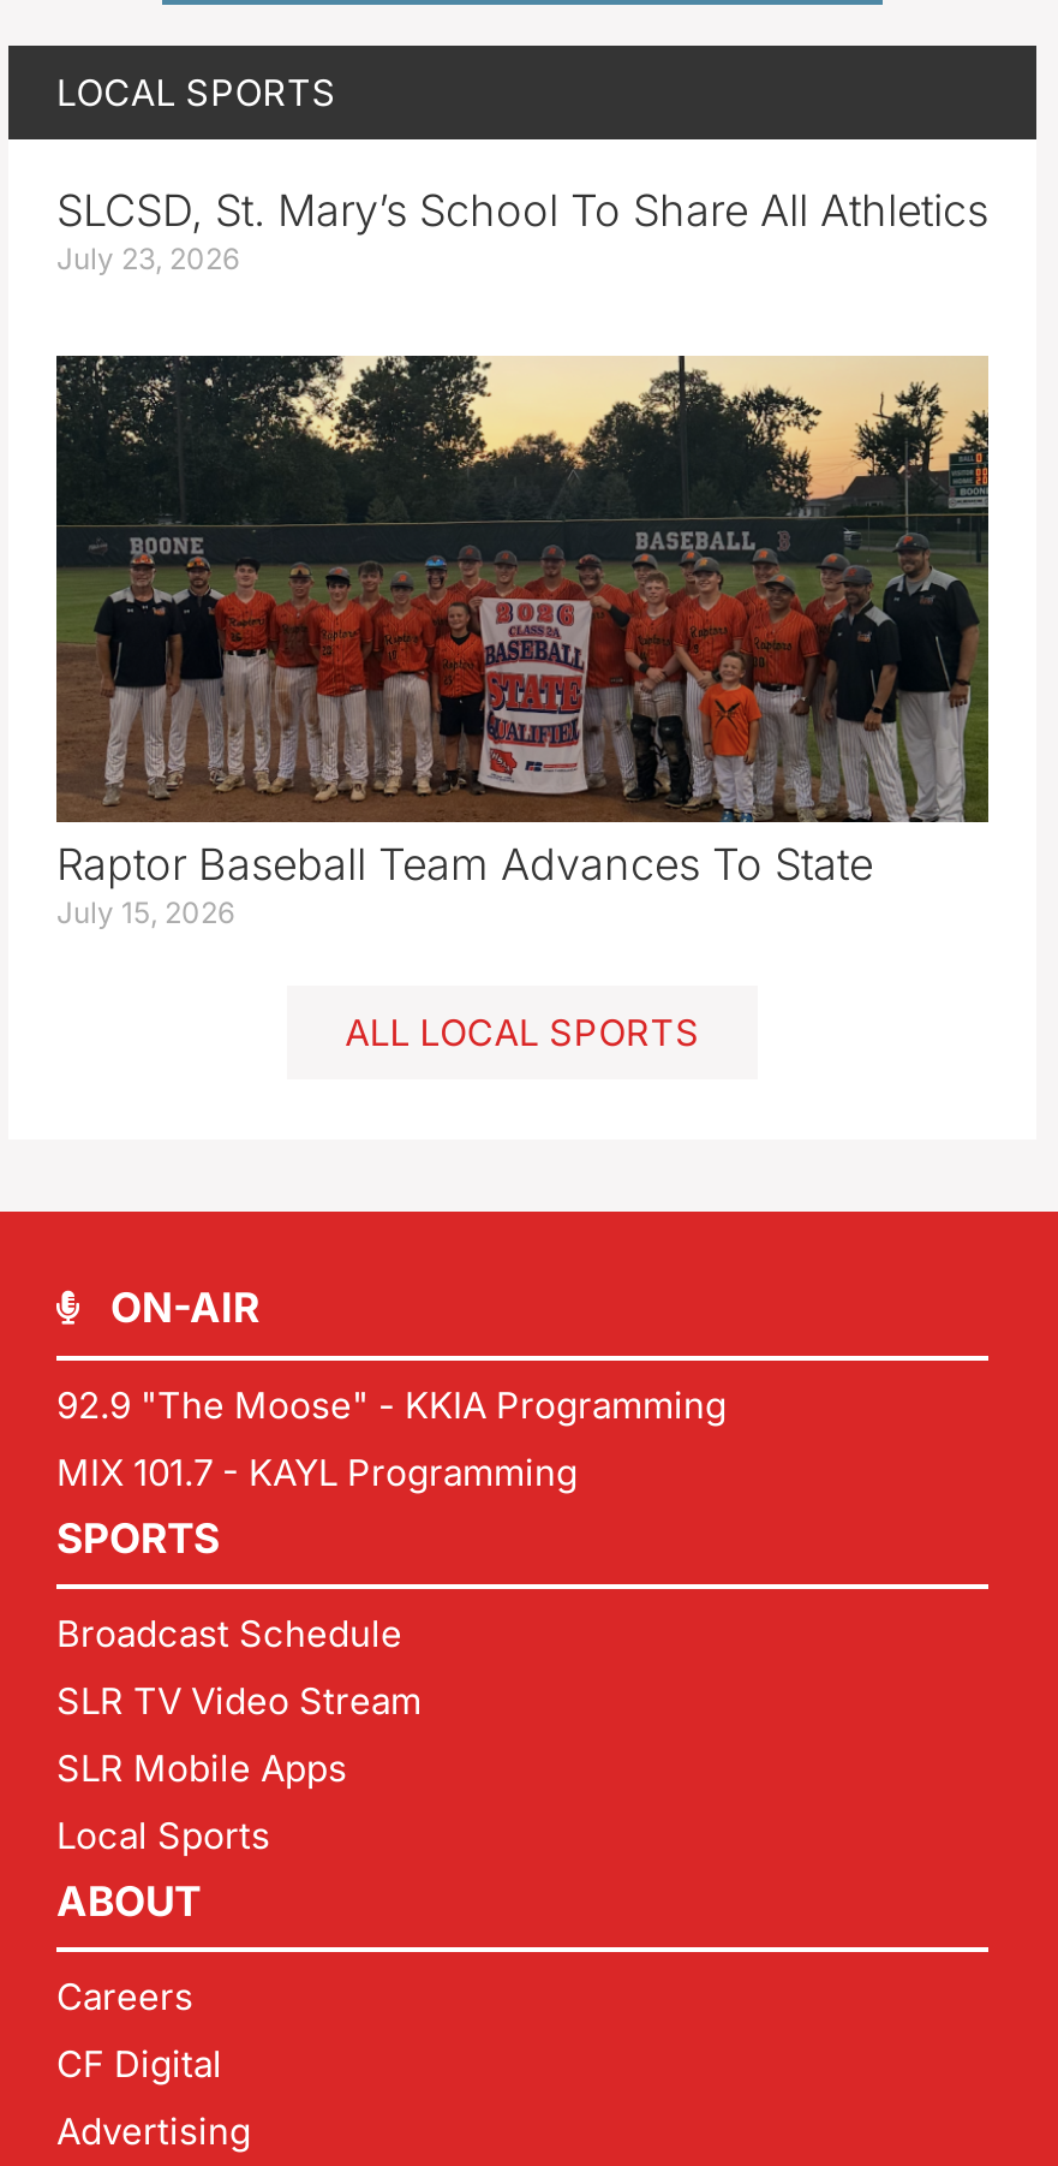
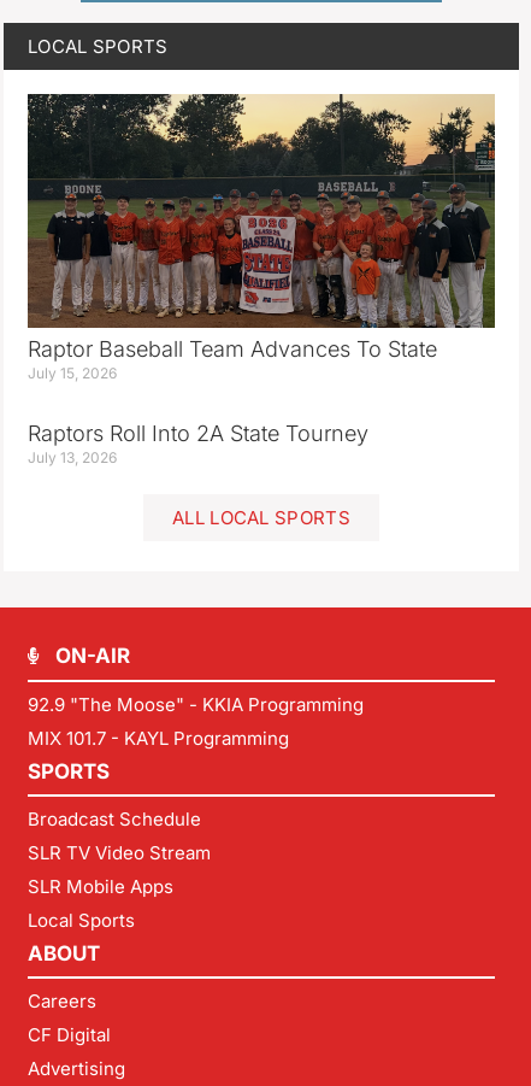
- SLCSD, St. Mary’s School To Share All Athletics
- July 23, 2026

moved up: [image] | Raptor Baseball Team Advances To State | July 15, 2026

+ Raptors Roll Into 2A State Tourney
+ July 13, 2026
